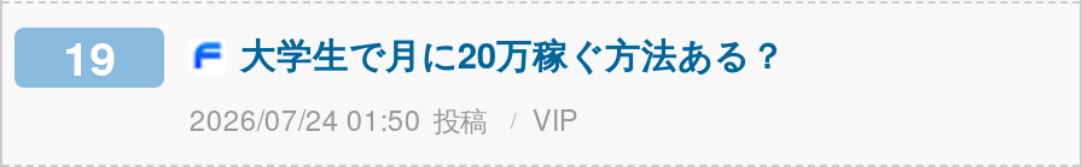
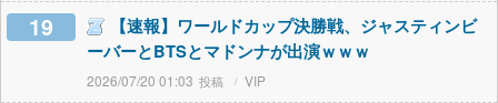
- 大学生で月に20万稼ぐ方法ある？
- 2026/07/24 01:50
+ 【速報】ワールドカップ決勝戦、ジャスティンビ
+ ーバーとBTSとマドンナが出演ｗｗｗ
+ 2026/07/20 01:03
